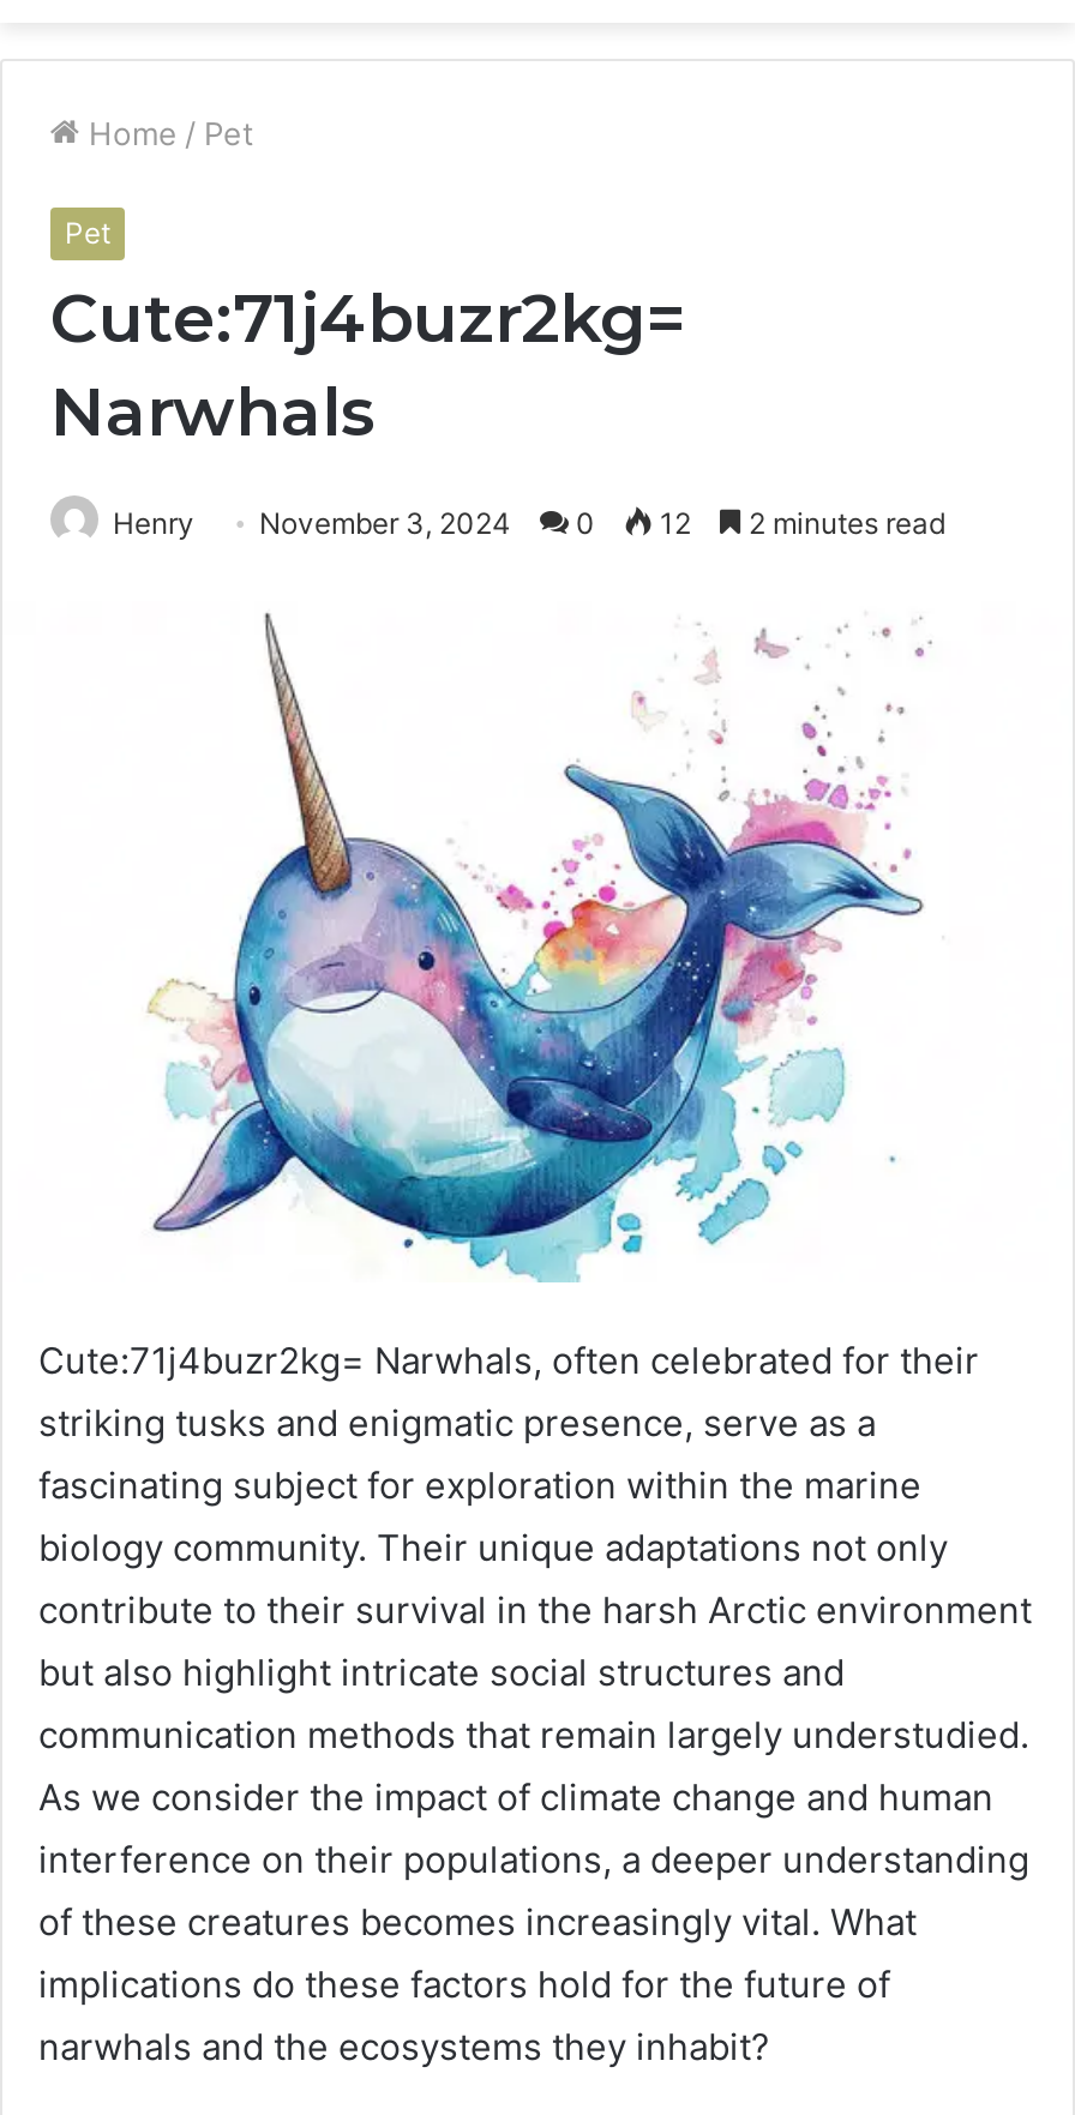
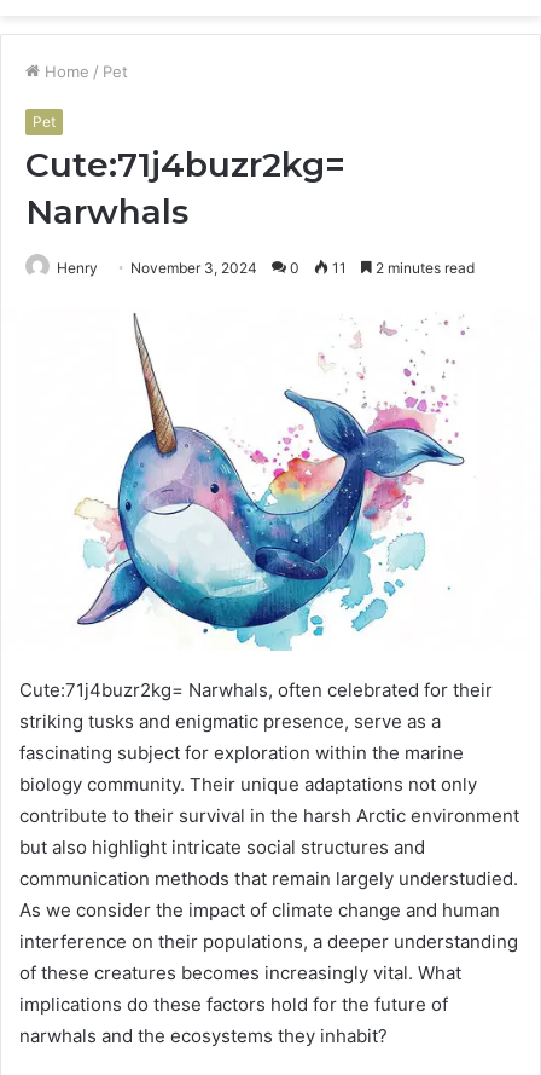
- Henry November 3, 2024 0 12 2 minutes read
+ Henry November 3, 2024 0 11 2 minutes read
